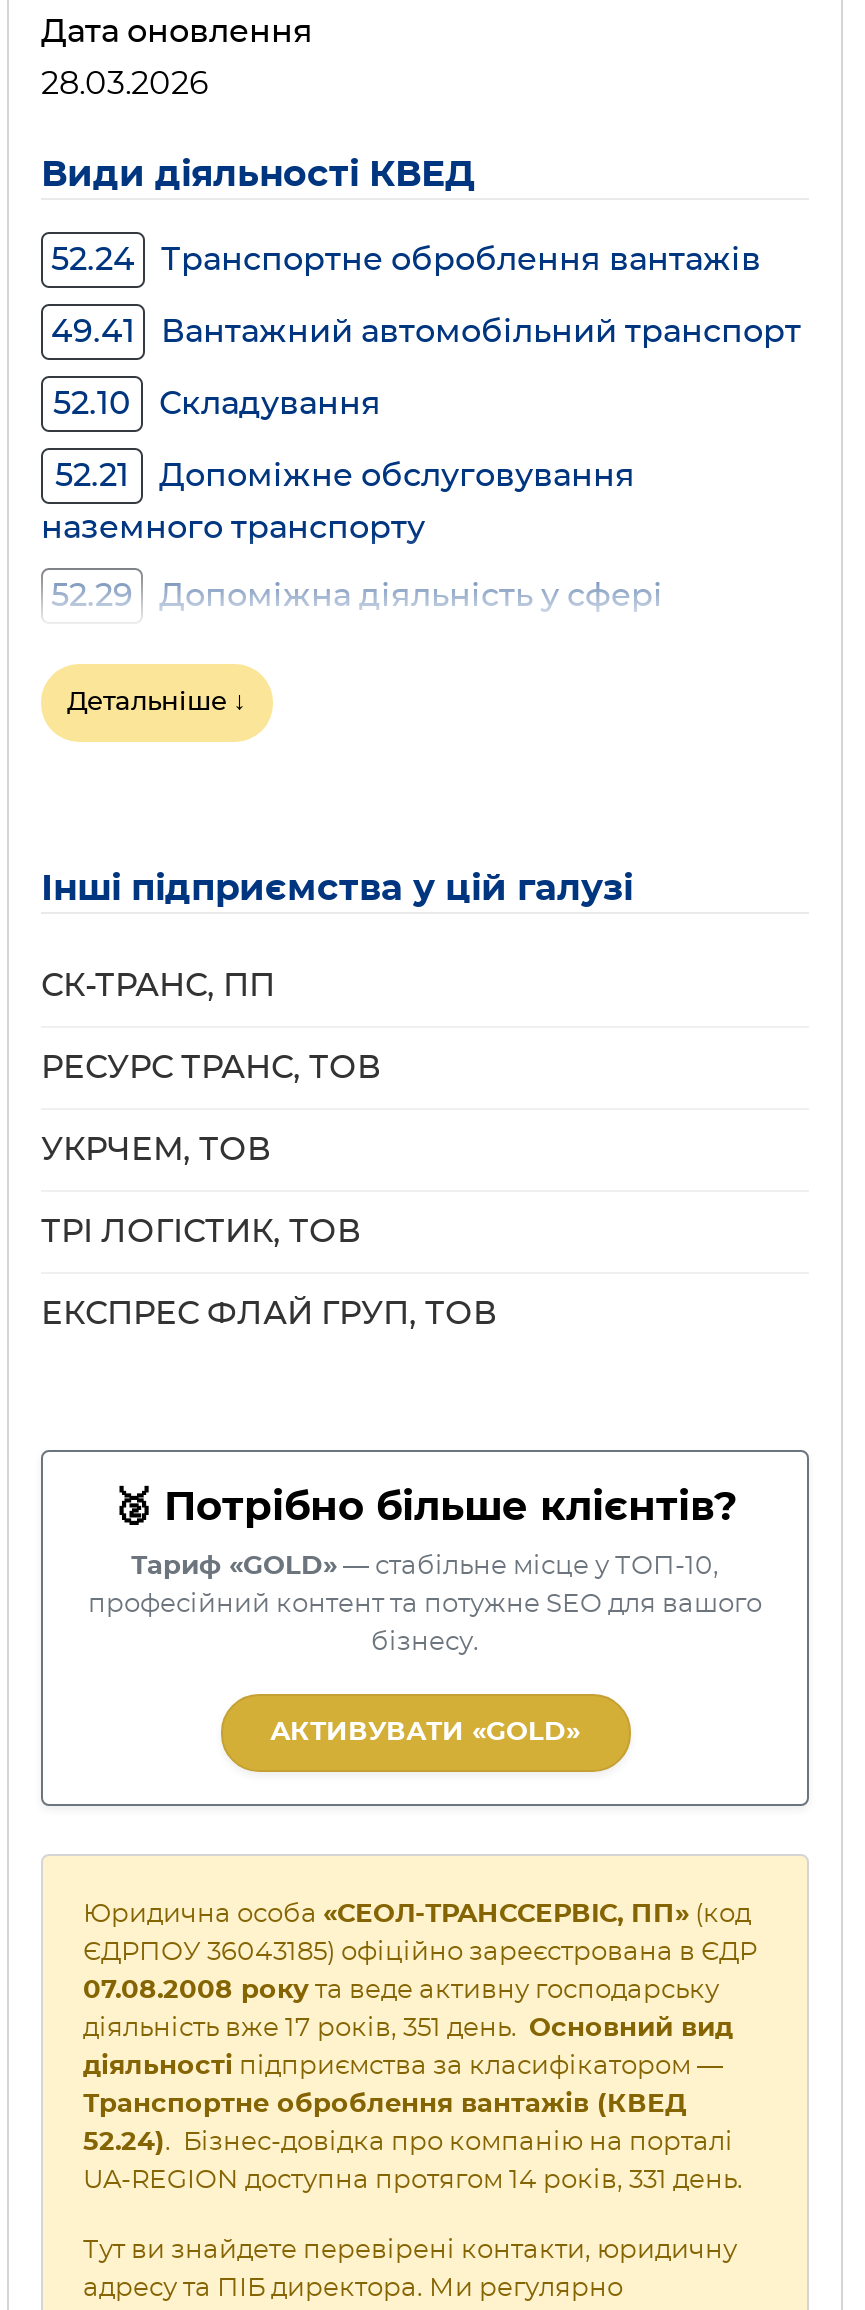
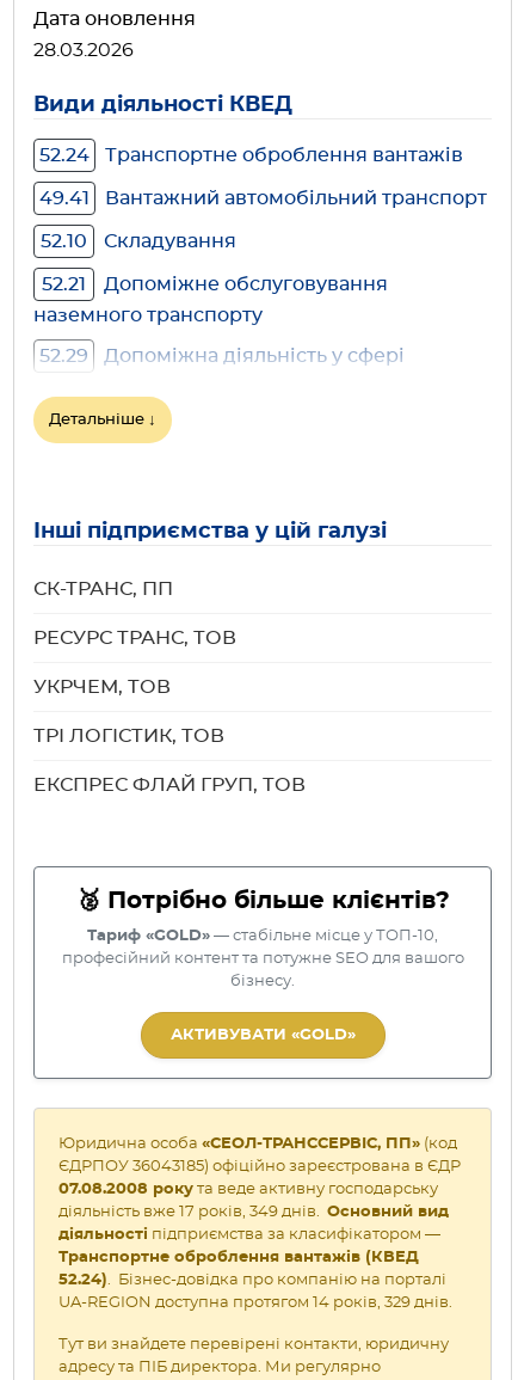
- діяльність вже 17 років, 351 день. Основний вид
+ діяльність вже 17 років, 349 днів. Основний вид

- UA-REGION доступна протягом 14 років, 331 день.
+ UA-REGION доступна протягом 14 років, 329 днів.
